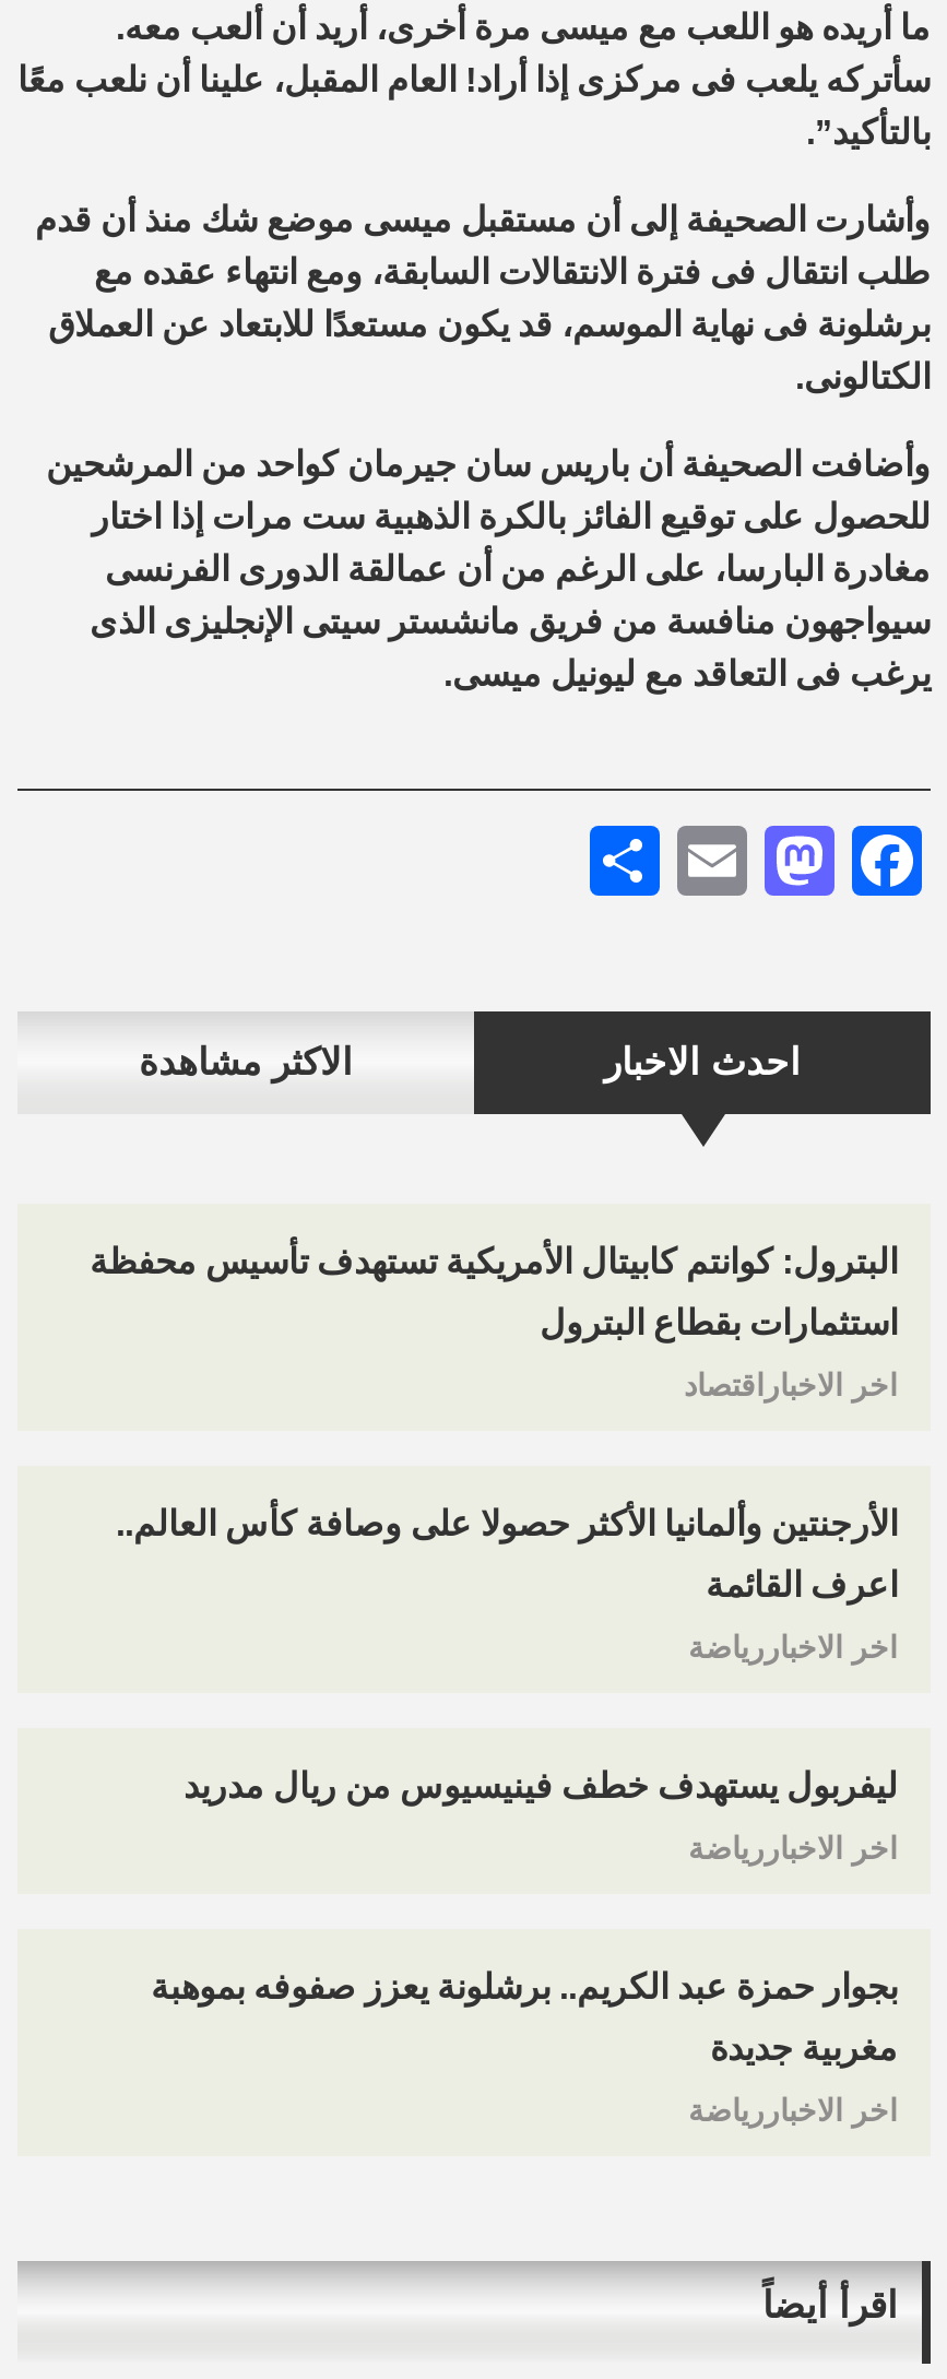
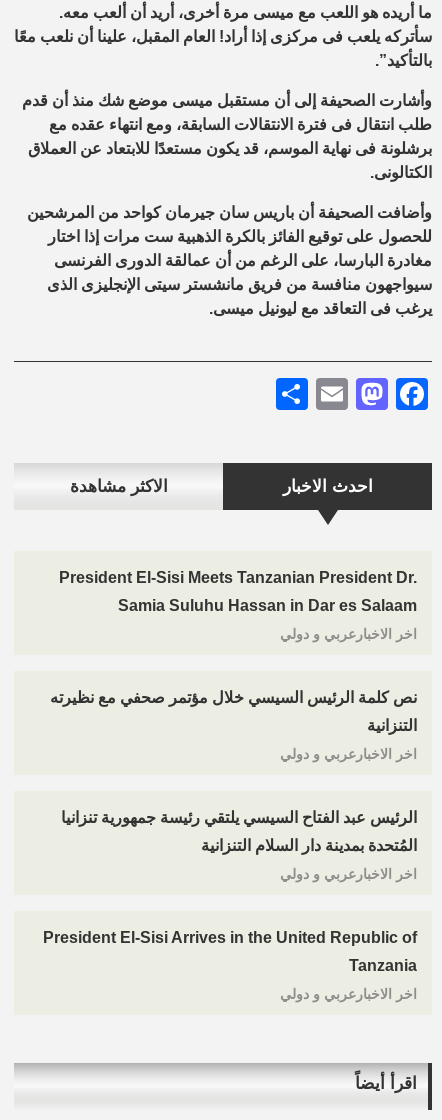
- البترول: كوانتم كابيتال الأمريكية تستهدف تأسيس محفظة
- استثمارات بقطاع البترول
- اخر الاخباراقتصاد
+ President El-Sisi Meets Tanzanian President Dr.
+ Samia Suluhu Hassan in Dar es Salaam
+ اخر الاخبارعربي و دولي

- الأرجنتين وألمانيا الأكثر حصولا على وصافة كأس العالم..
- اعرف القائمة
- اخر الاخباررياضة
+ نص كلمة الرئيس السيسي خلال مؤتمر صحفي مع نظيرته
+ التنزانية
+ اخر الاخبارعربي و دولي

- ليفربول يستهدف خطف فينيسيوس من ريال مدريد
- اخر الاخباررياضة
+ الرئيس عبد الفتاح السيسي يلتقي رئيسة جمهورية تنزانيا
+ المُتحدة بمدينة دار السلام التنزانية
+ اخر الاخبارعربي و دولي

- بجوار حمزة عبد الكريم.. برشلونة يعزز صفوفه بموهبة
- مغربية جديدة
- اخر الاخباررياضة
+ President El-Sisi Arrives in the United Republic of
+ Tanzania
+ اخر الاخبارعربي و دولي
